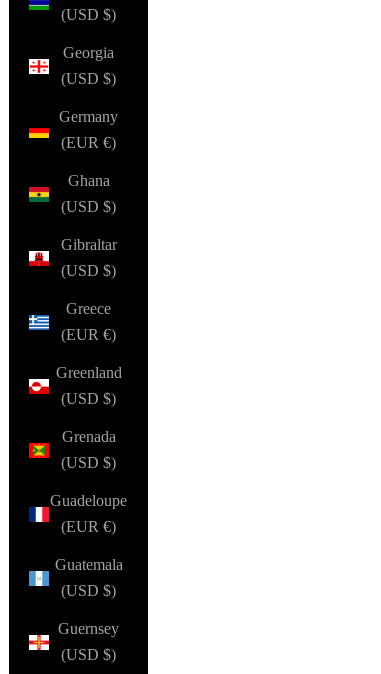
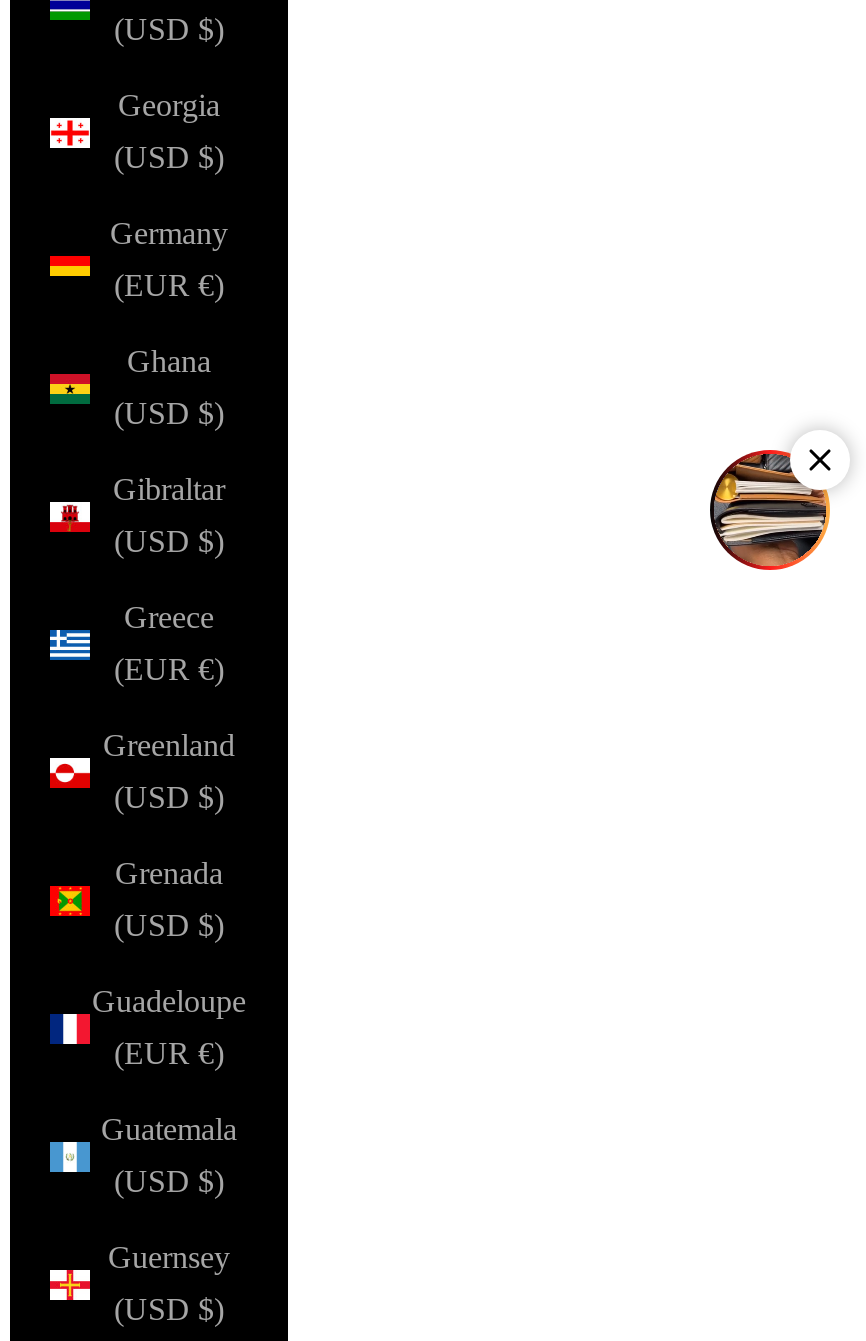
+ [image]
